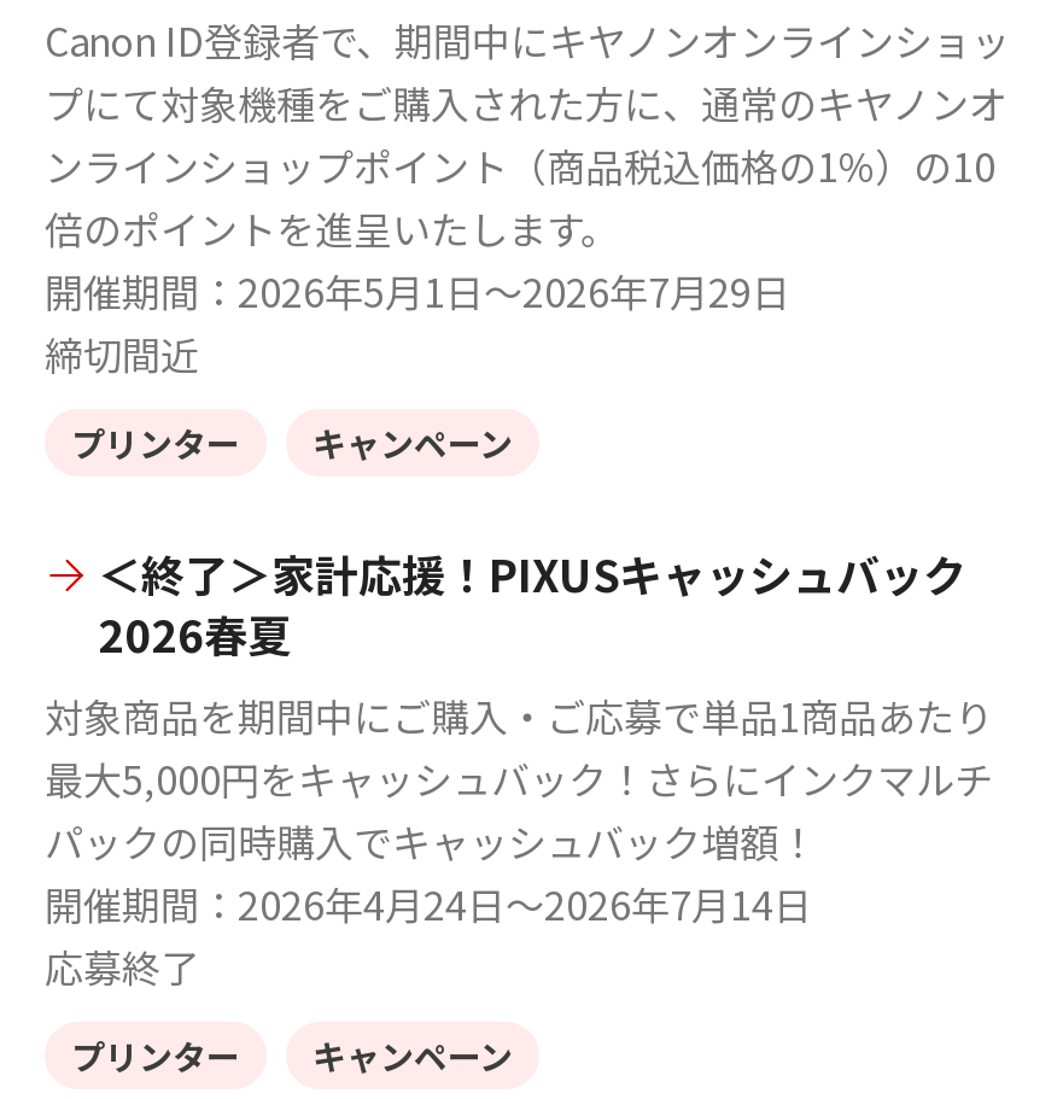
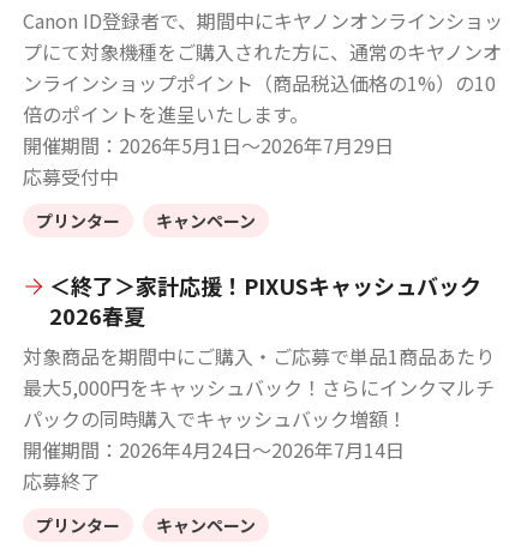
- 締切間近
+ 応募受付中
